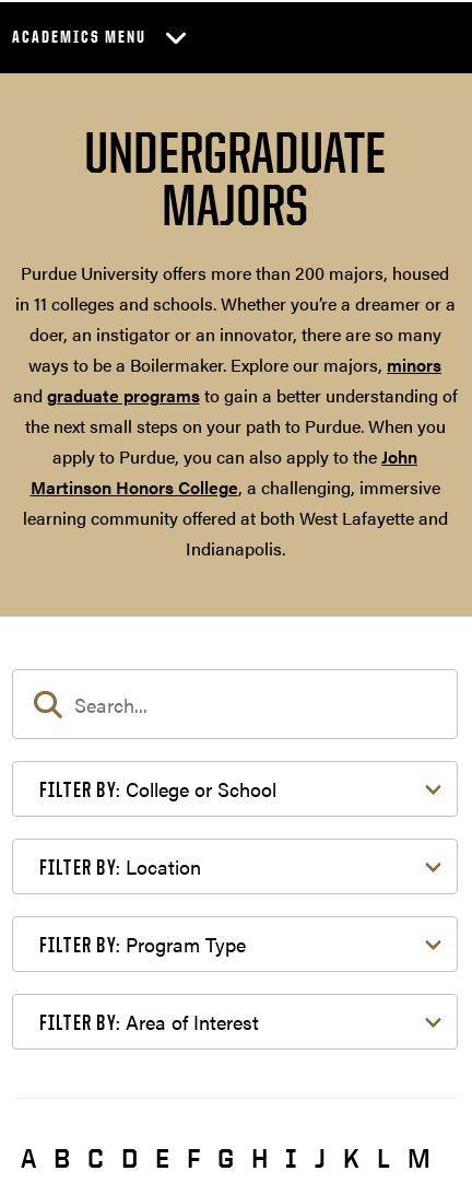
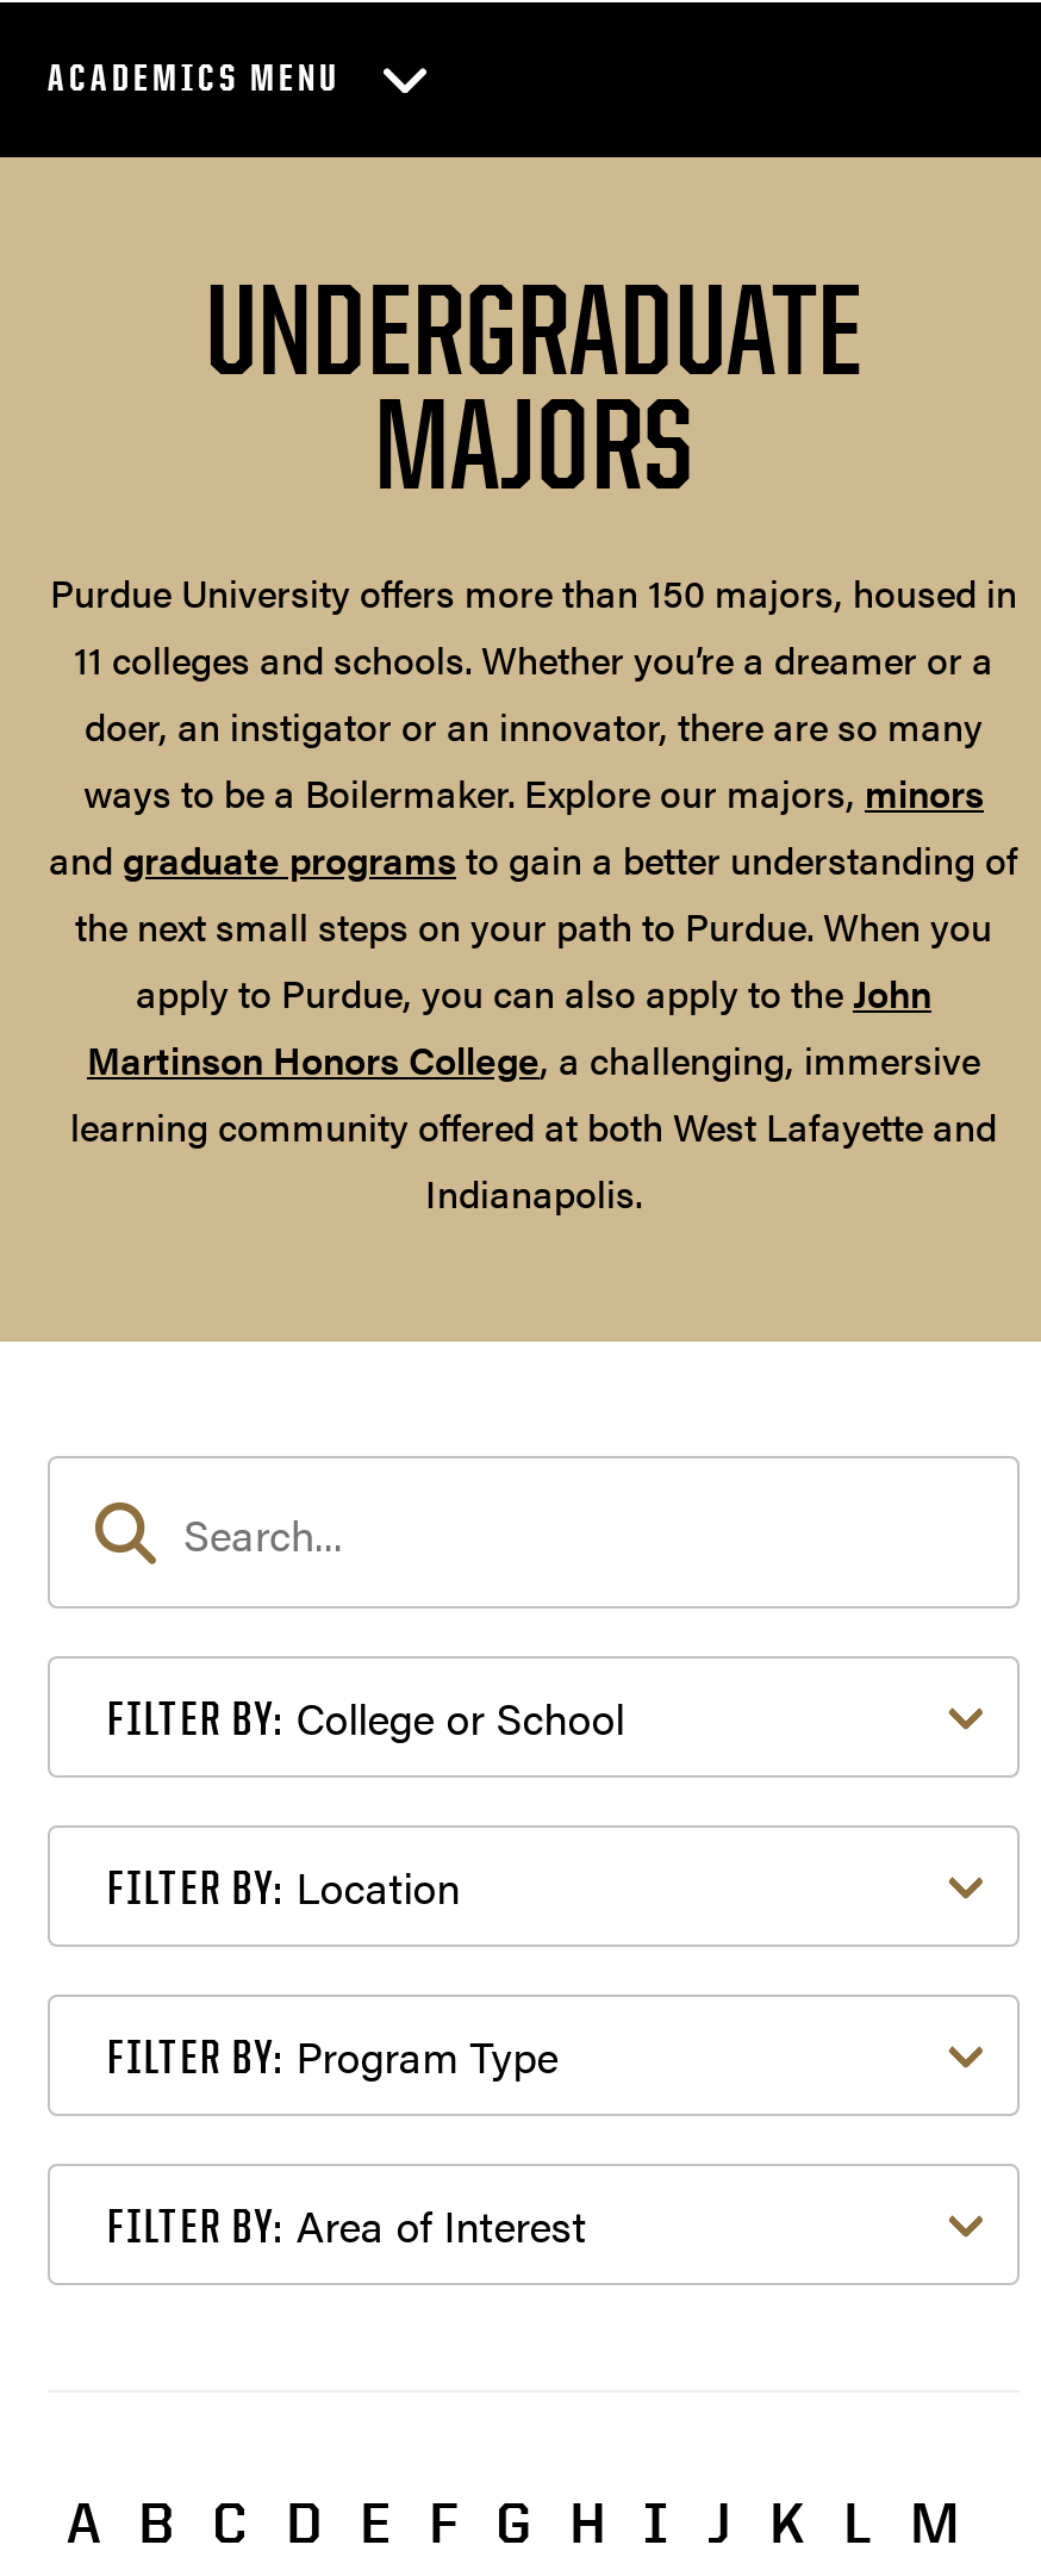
- Purdue University offers more than 200 majors, housed
- in 11 colleges and schools. Whether you’re a dreamer or a
+ Purdue University offers more than 150 majors, housed in
+ 11 colleges and schools. Whether you’re a dreamer or a
